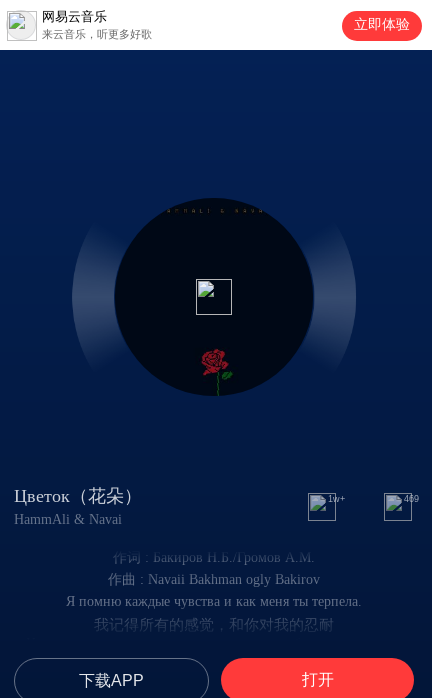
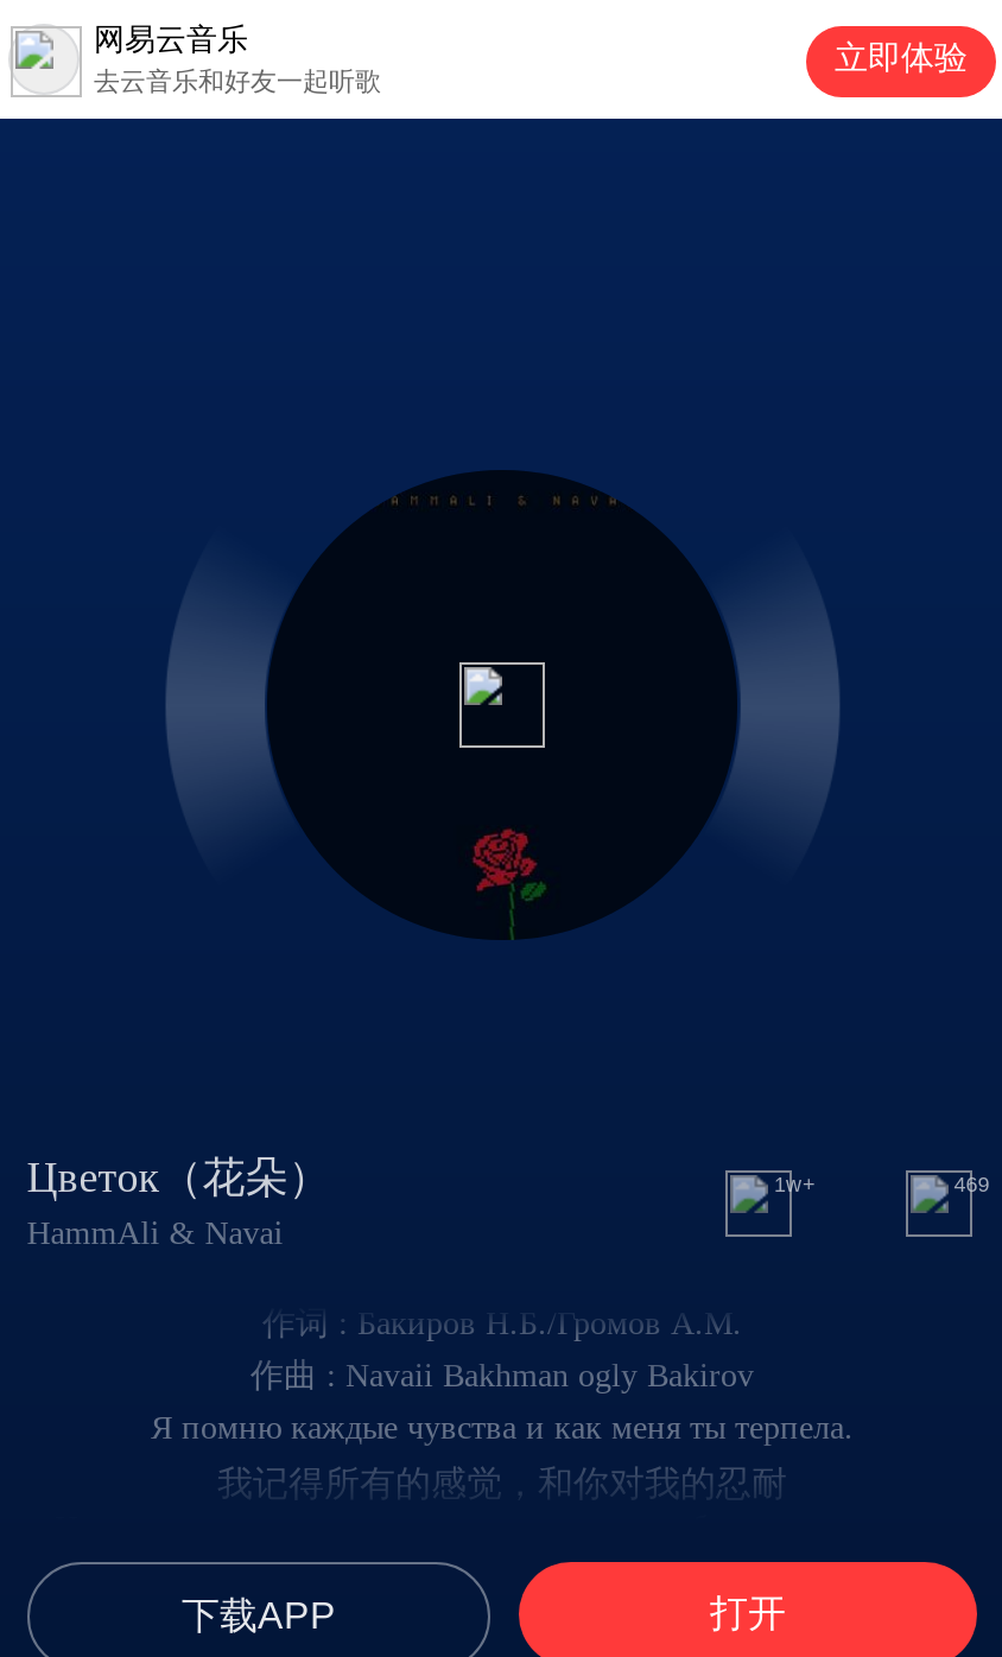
- 来云音乐，听更多好歌
+ 去云音乐和好友一起听歌
